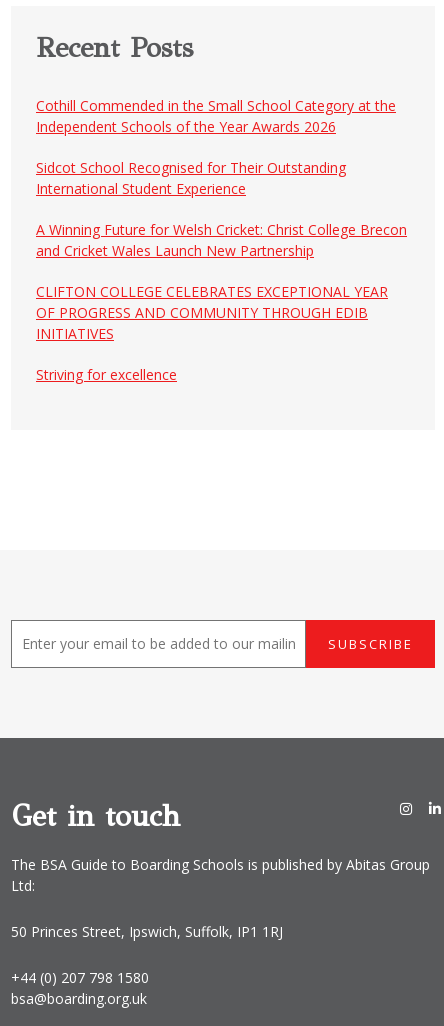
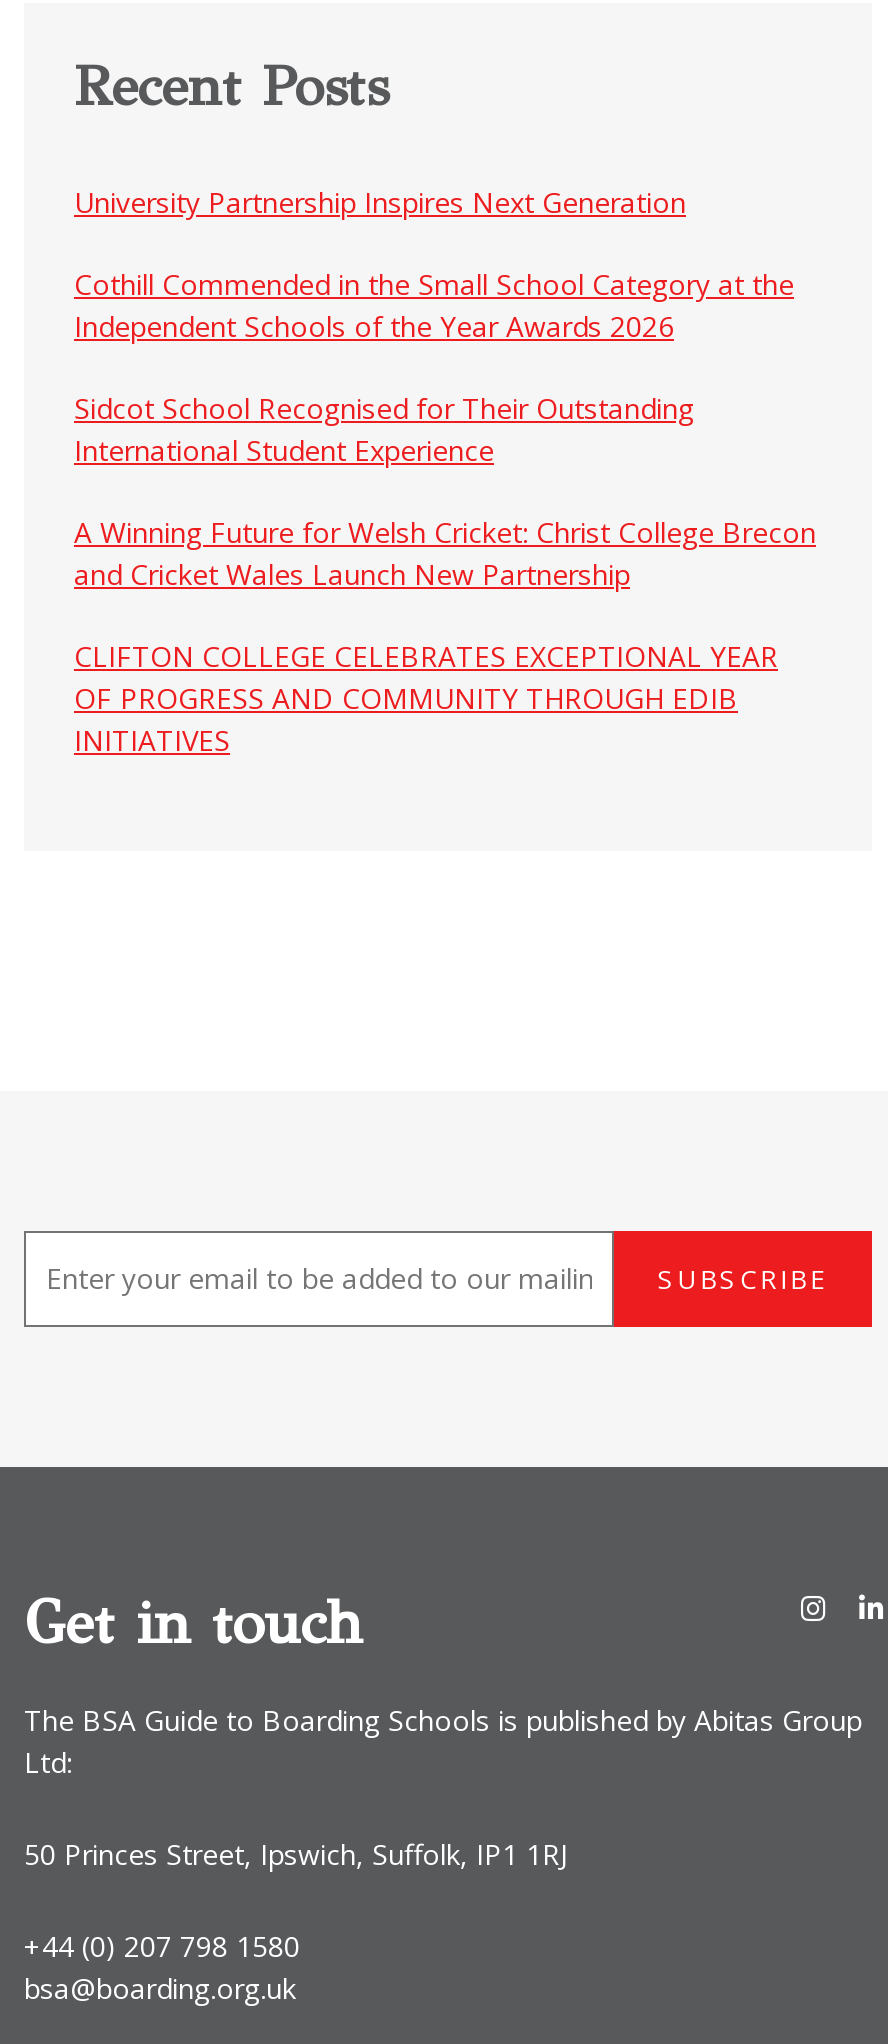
+ University Partnership Inspires Next Generation

moved down: Cothill Commended in the Small School Category at the | Independent Schools of the Year Awards 2026 | Sidcot School Recognised for Their Outstanding | ... | OF PROGRESS AND COMMUNITY THROUGH EDIB | INITIATIVES

- Striving for excellence
